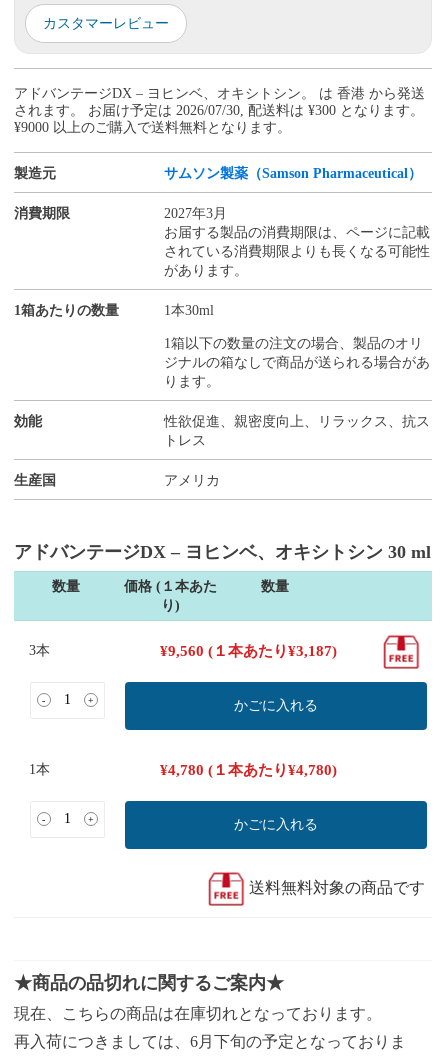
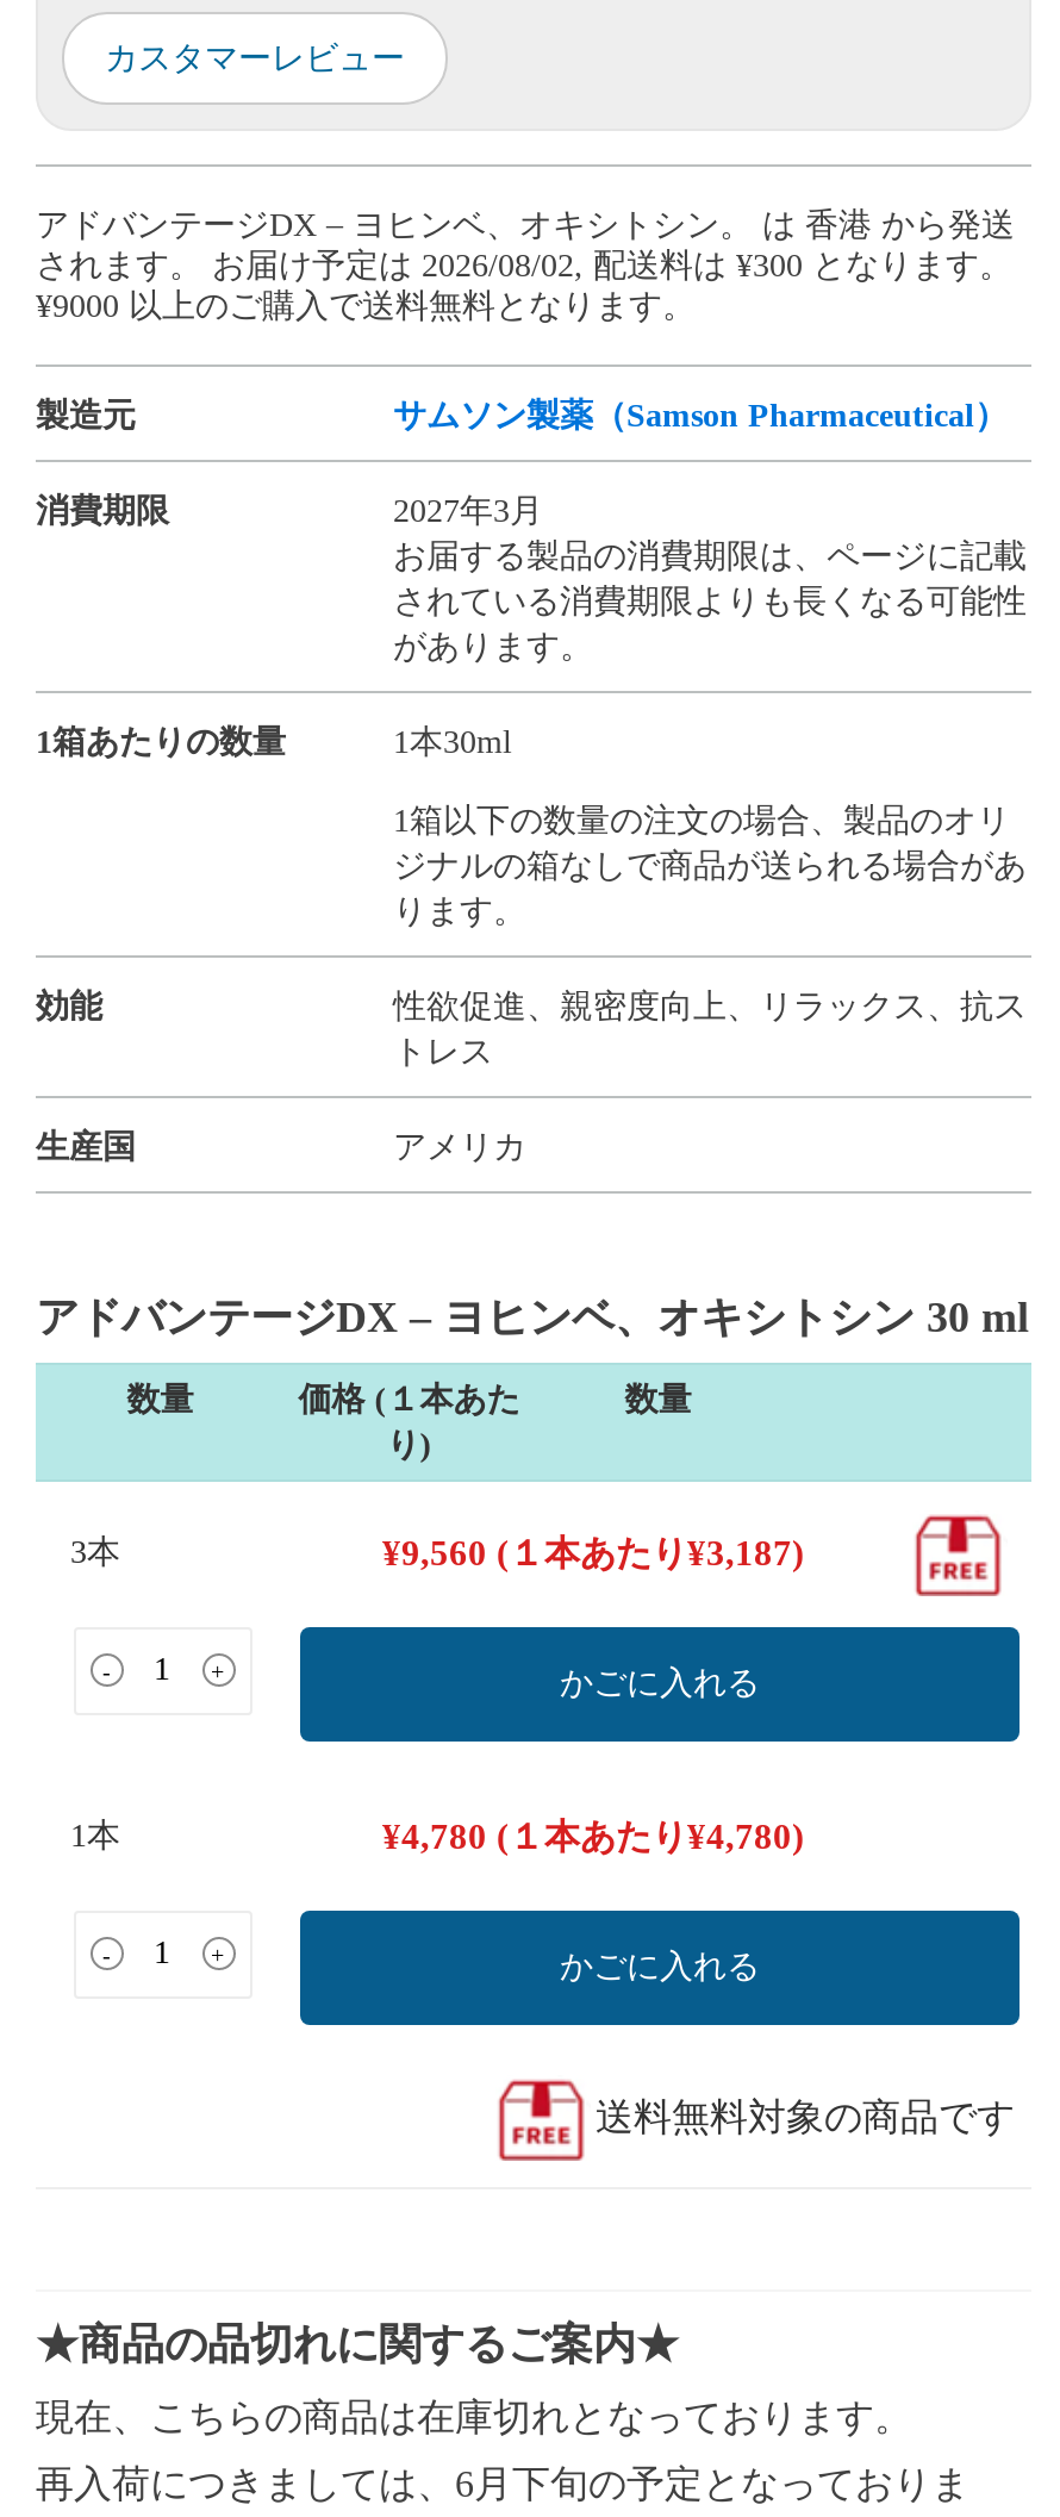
- されます。 お届け予定は 2026/07/30, 配送料は ¥300 となります。
+ されます。 お届け予定は 2026/08/02, 配送料は ¥300 となります。
